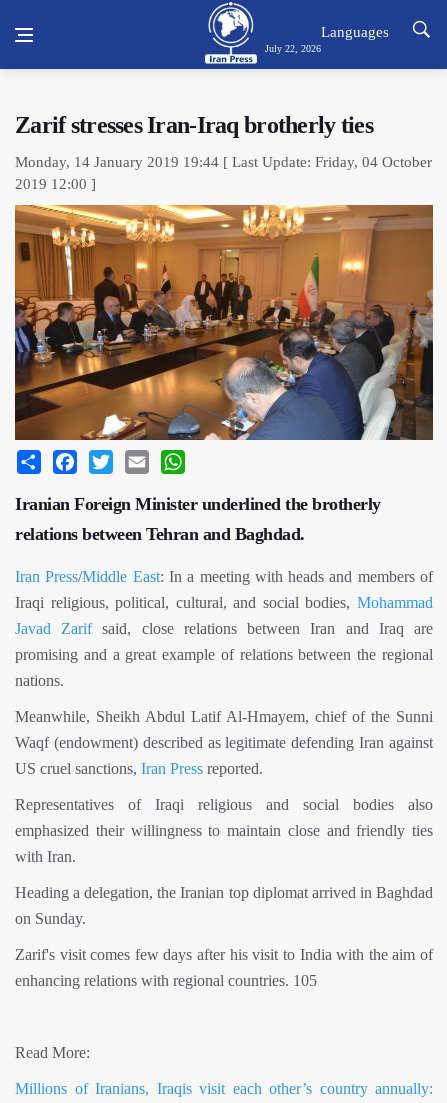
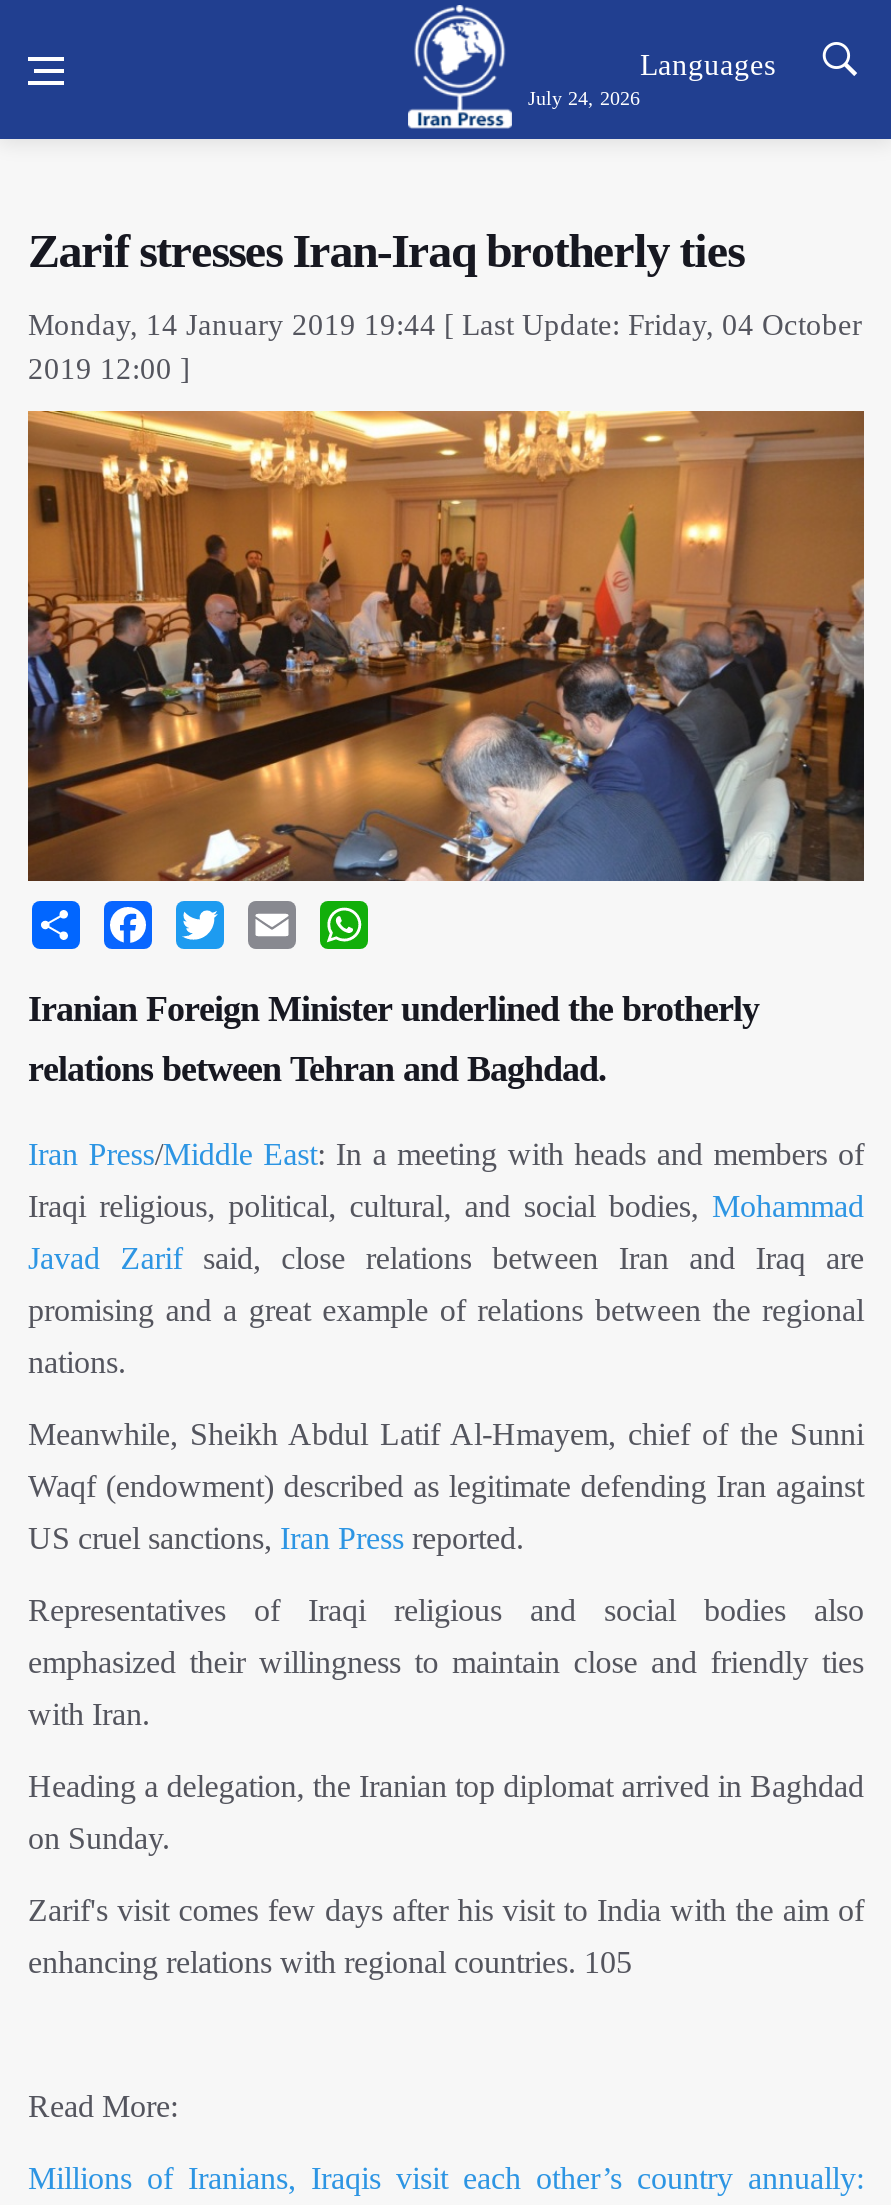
- July 22, 2026
+ July 24, 2026
